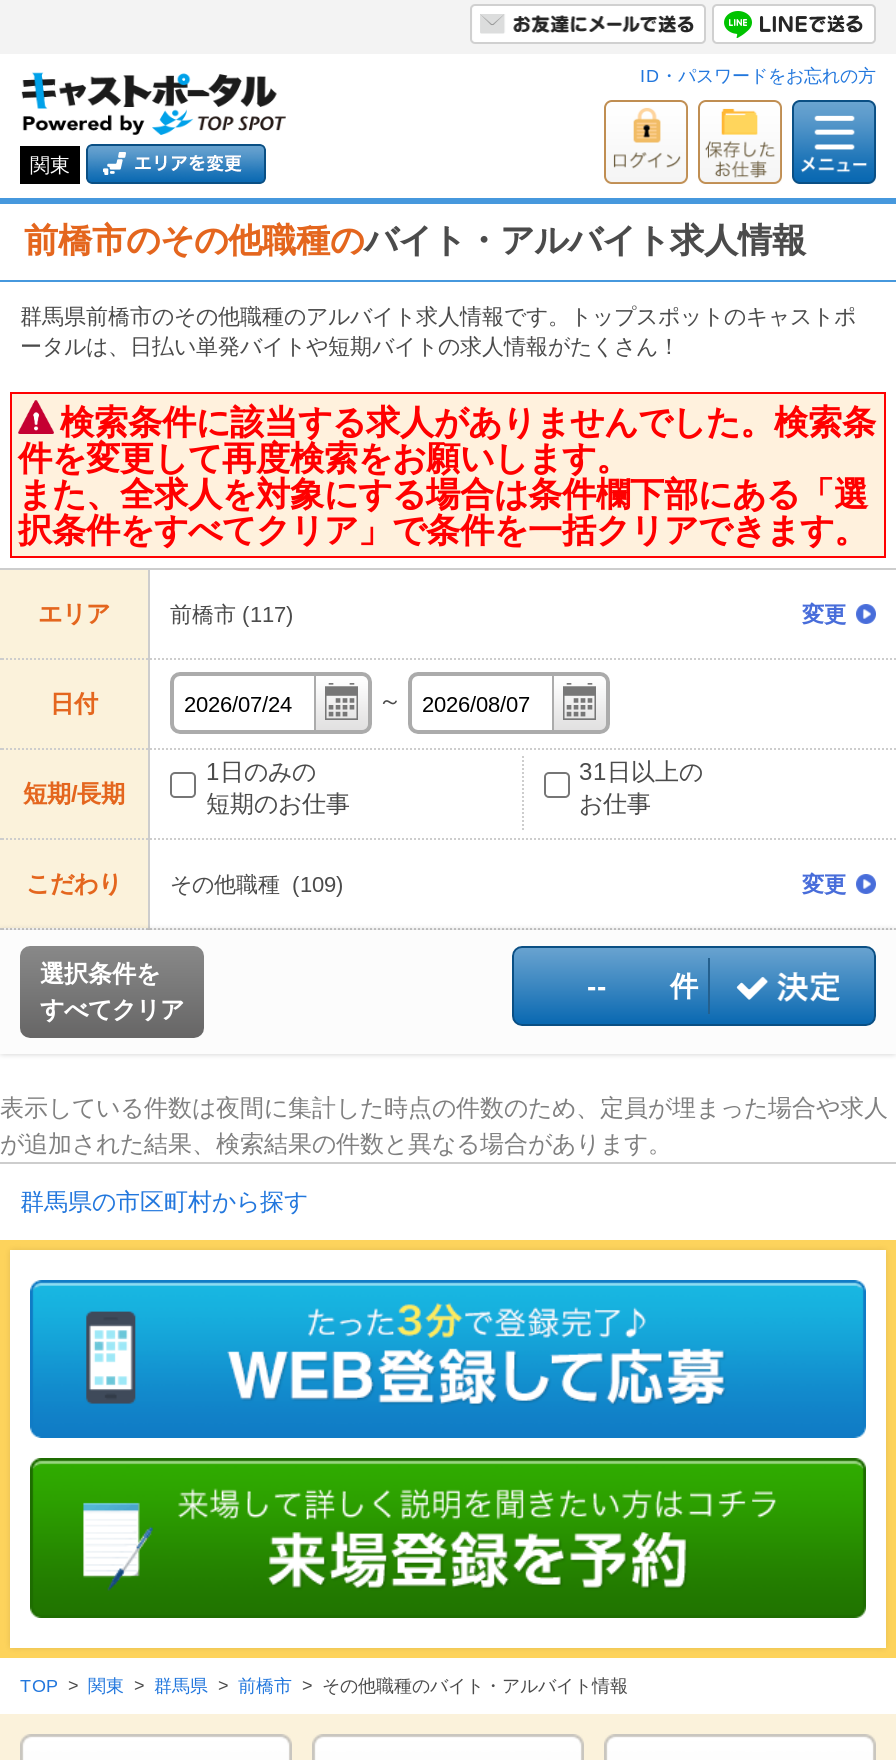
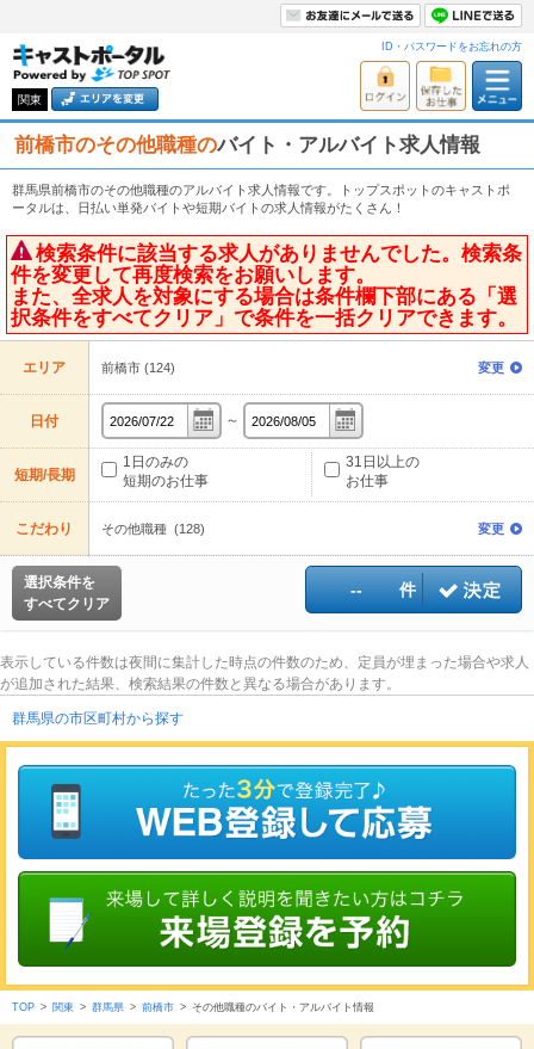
- 前橋市 (117)
+ 前橋市 (124)

- こだわり その他職種 (109)
+ こだわり その他職種 (128)
